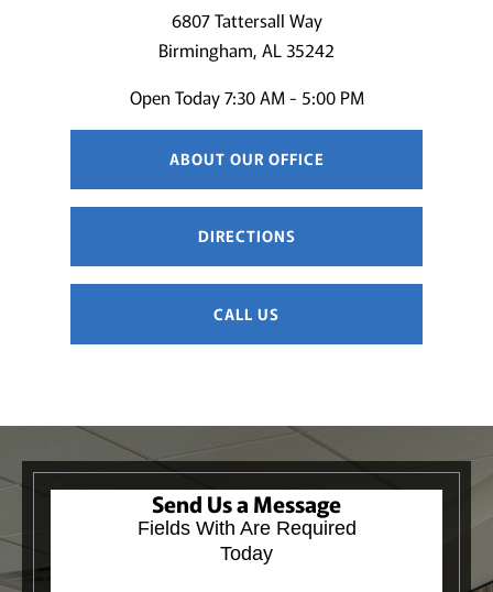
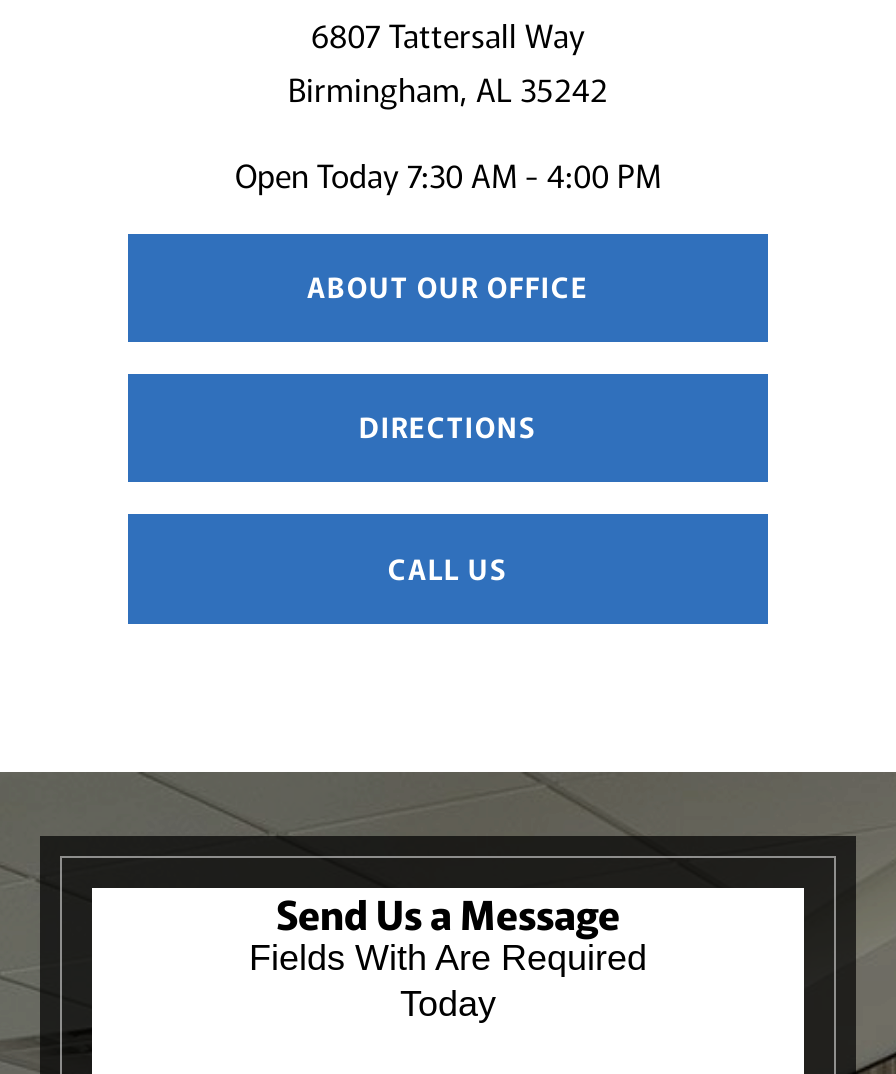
- Open Today 7:30 AM - 5:00 PM
+ Open Today 7:30 AM - 4:00 PM
